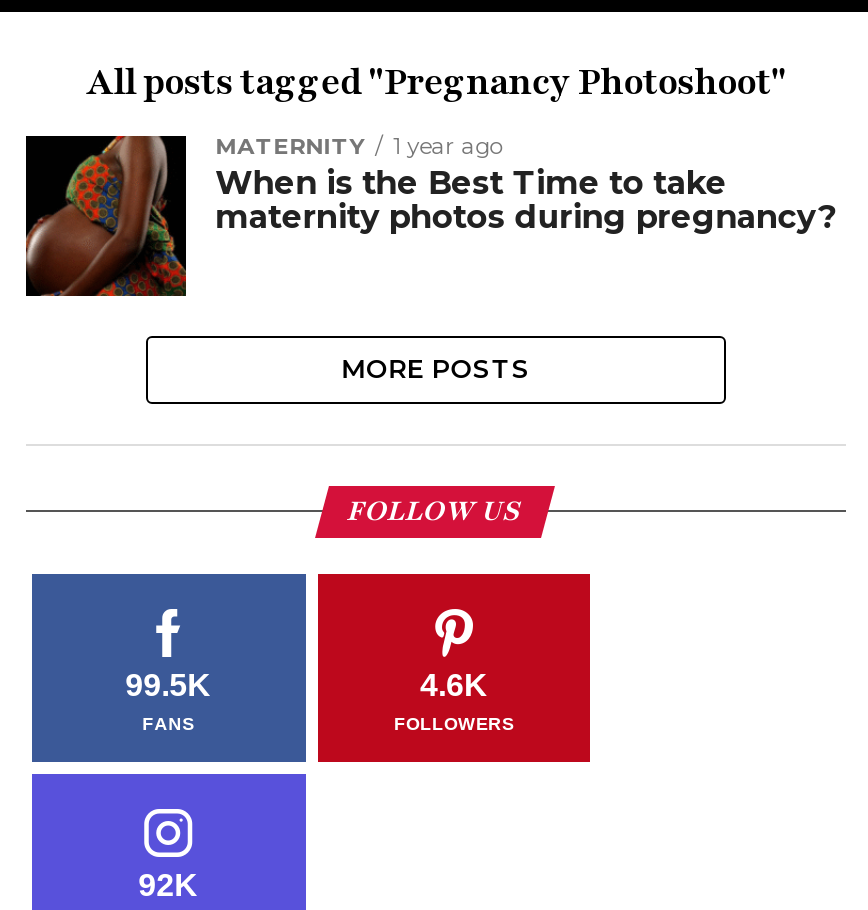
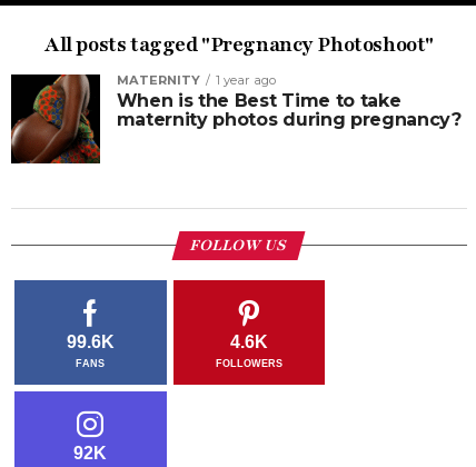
- MORE POSTS

- 99.5K
+ 99.6K
